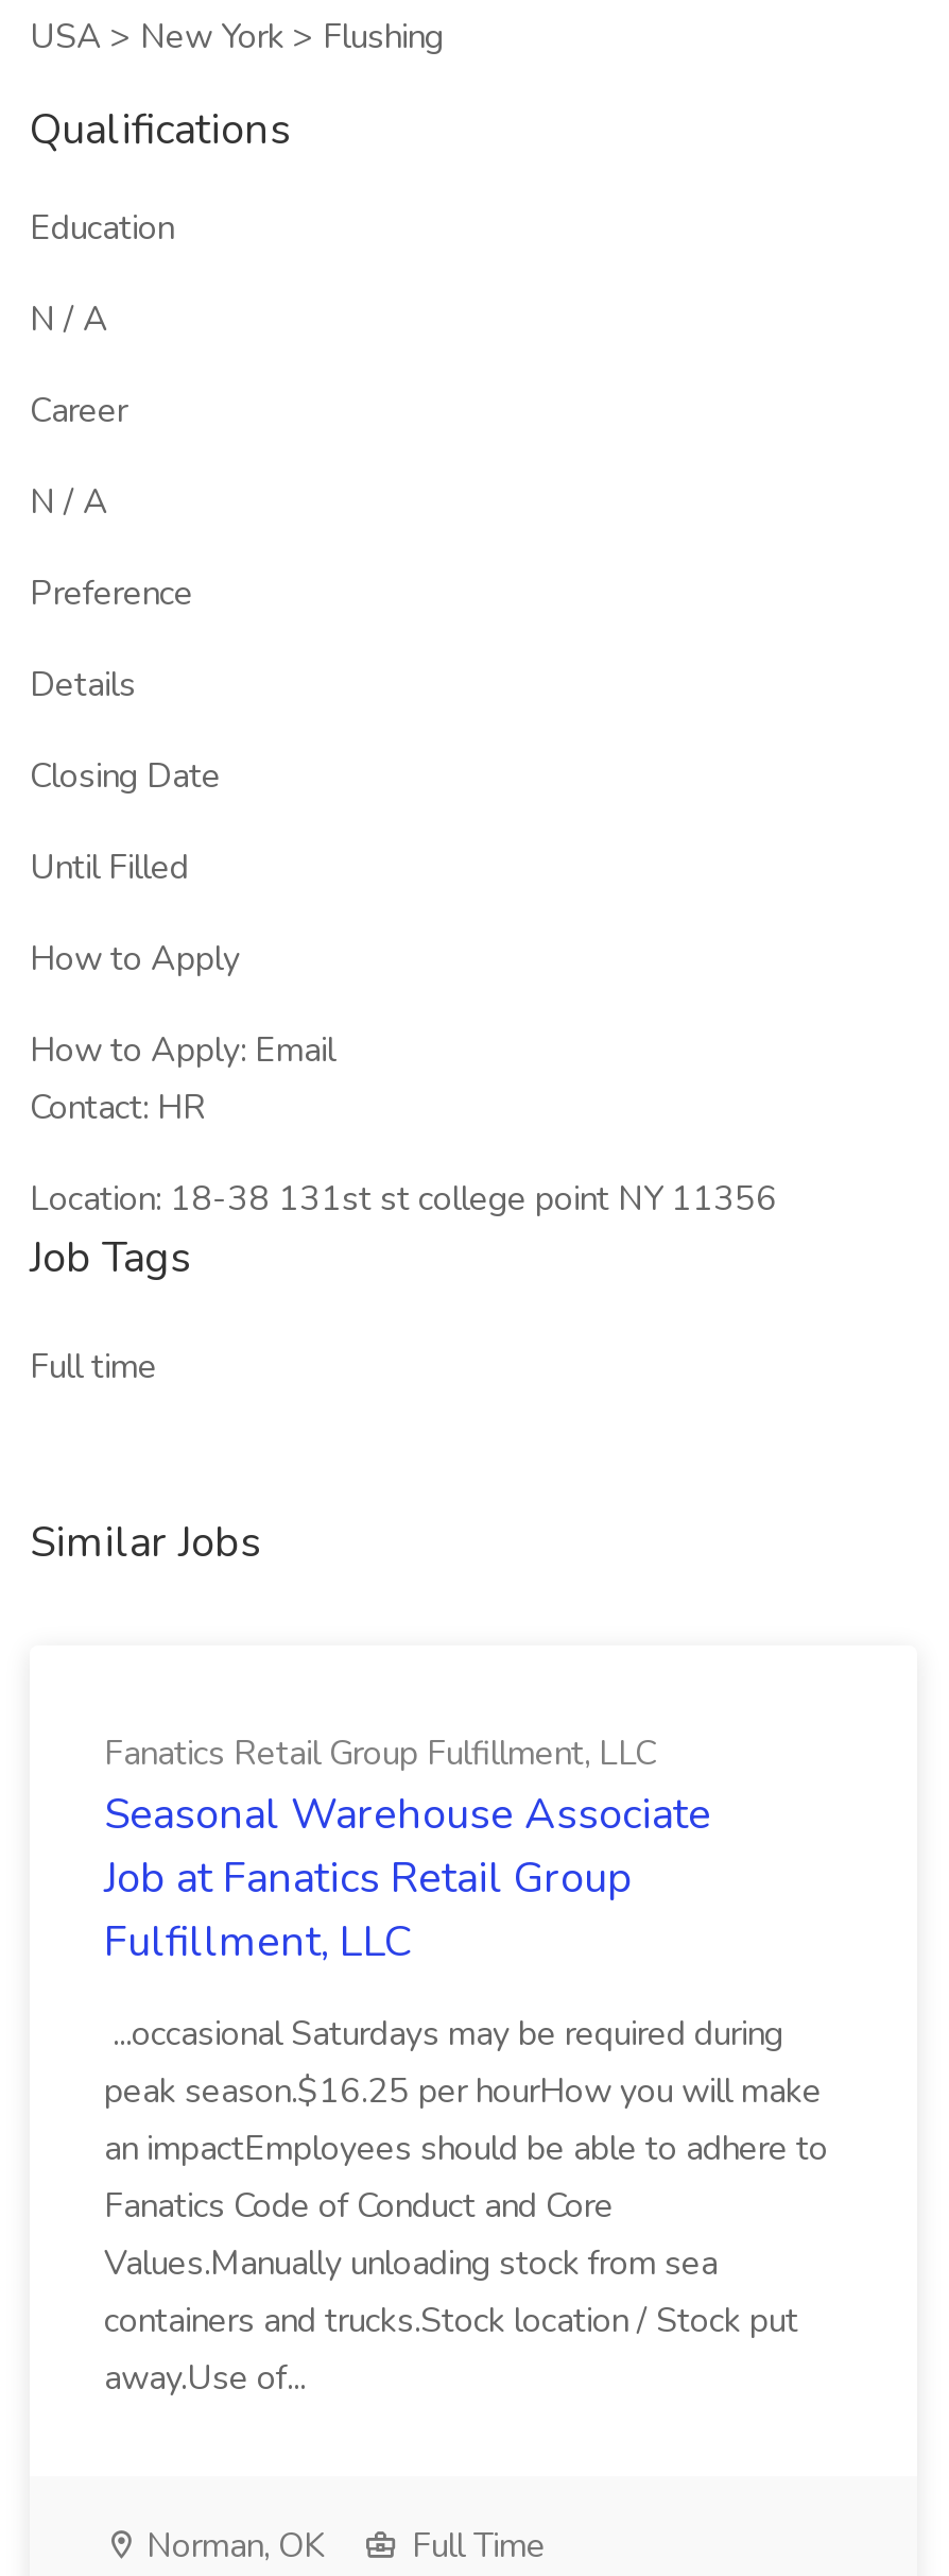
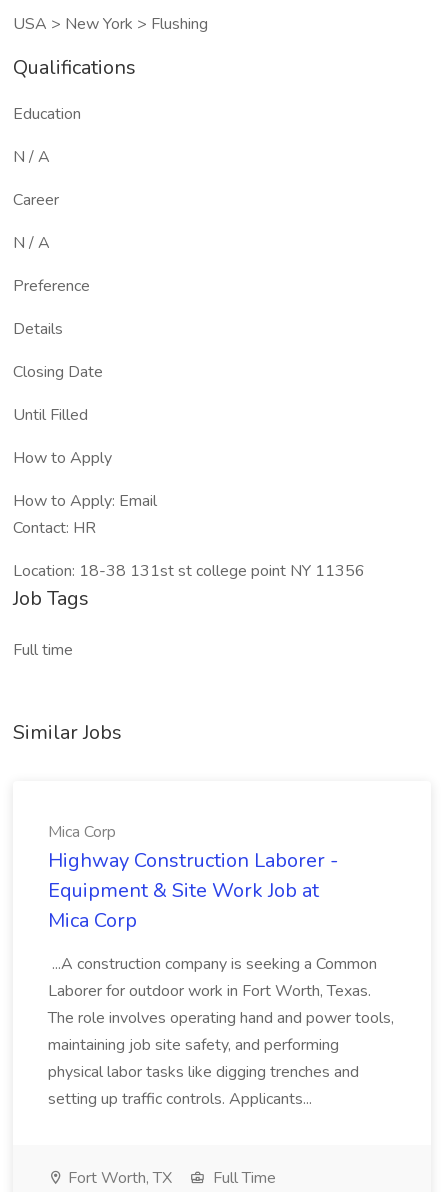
- Fanatics Retail Group Fulfillment, LLC
- Seasonal Warehouse Associate
- Job at Fanatics Retail Group
- Fulfillment, LLC
+ Mica Corp
+ Highway Construction Laborer -
+ Equipment & Site Work Job at
+ Mica Corp

- ...occasional Saturdays may be required during
- peak season.$16.25 per hourHow you will make
- an impactEmployees should be able to adhere to
- Fanatics Code of Conduct and Core
- Values.Manually unloading stock from sea
- containers and trucks.Stock location / Stock put
- away.Use of...
+ ...A construction company is seeking a Common
+ Laborer for outdoor work in Fort Worth, Texas.
+ The role involves operating hand and power tools,
+ maintaining job site safety, and performing
+ physical labor tasks like digging trenches and
+ setting up traffic controls. Applicants...

- Norman, OK
+ Fort Worth, TX
